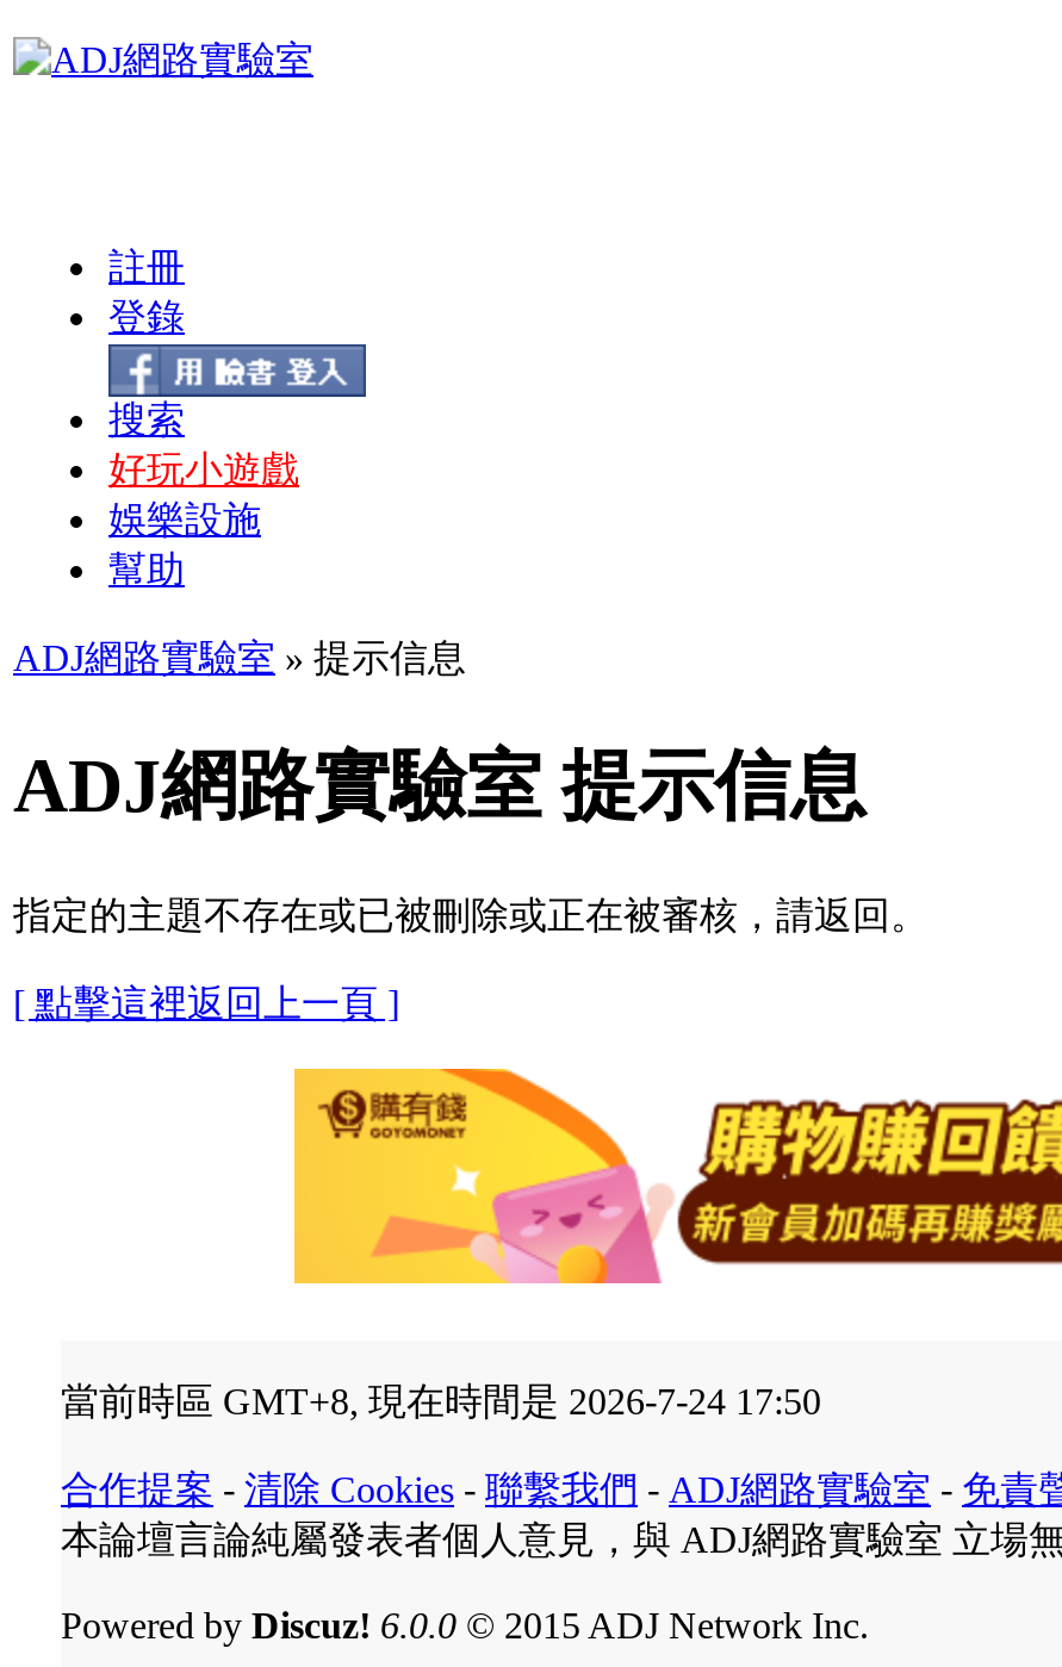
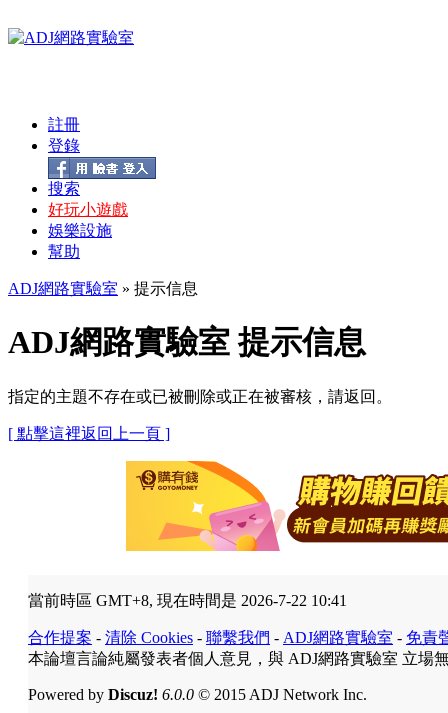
- 當前時區 GMT+8, 現在時間是 2026-7-24 17:50
+ 當前時區 GMT+8, 現在時間是 2026-7-22 10:41
